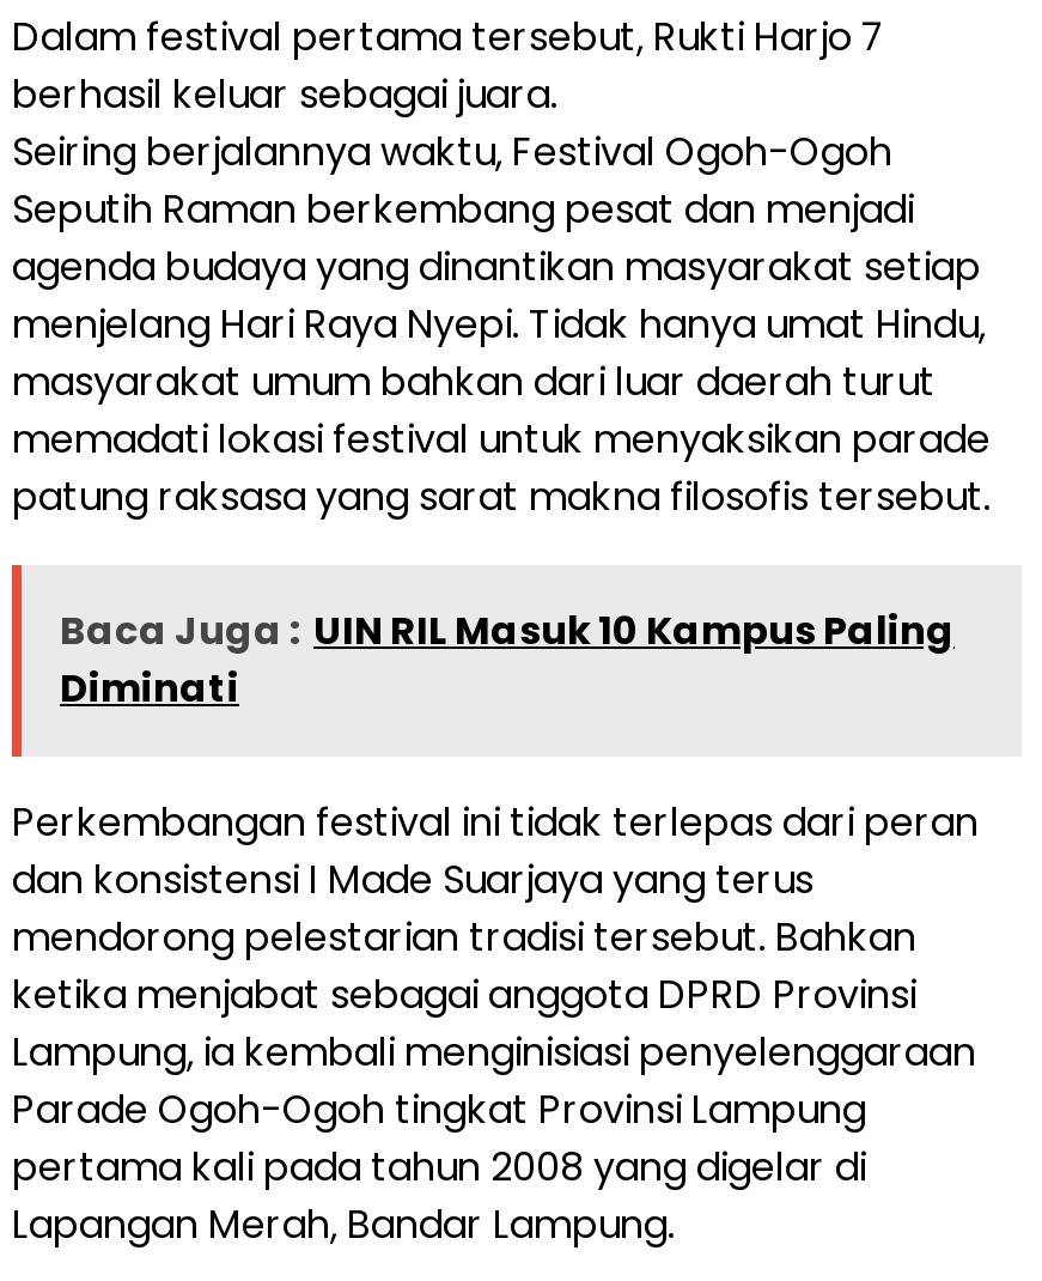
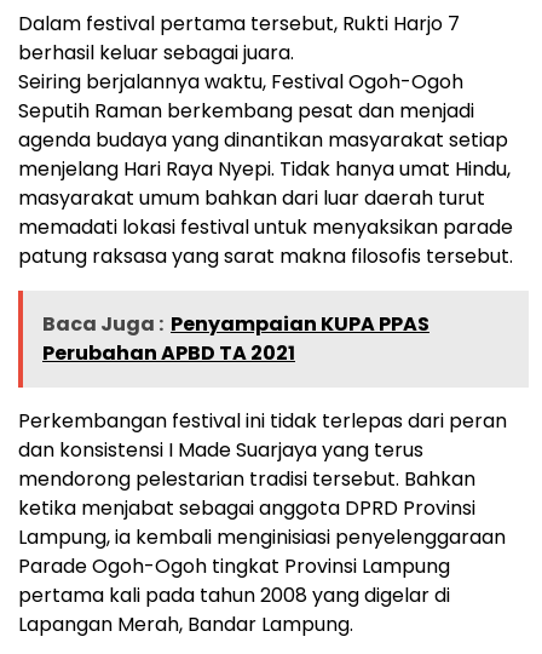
- Baca Juga : UIN RIL Masuk 10 Kampus Paling
- Diminati
+ Baca Juga : Penyampaian KUPA PPAS
+ Perubahan APBD TA 2021
